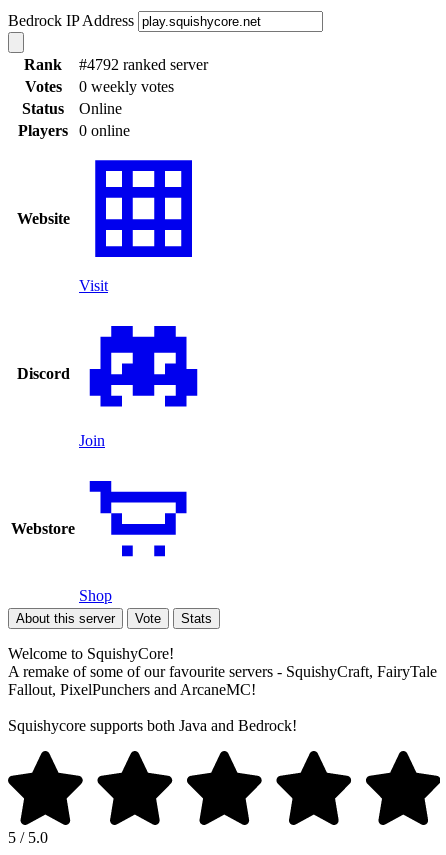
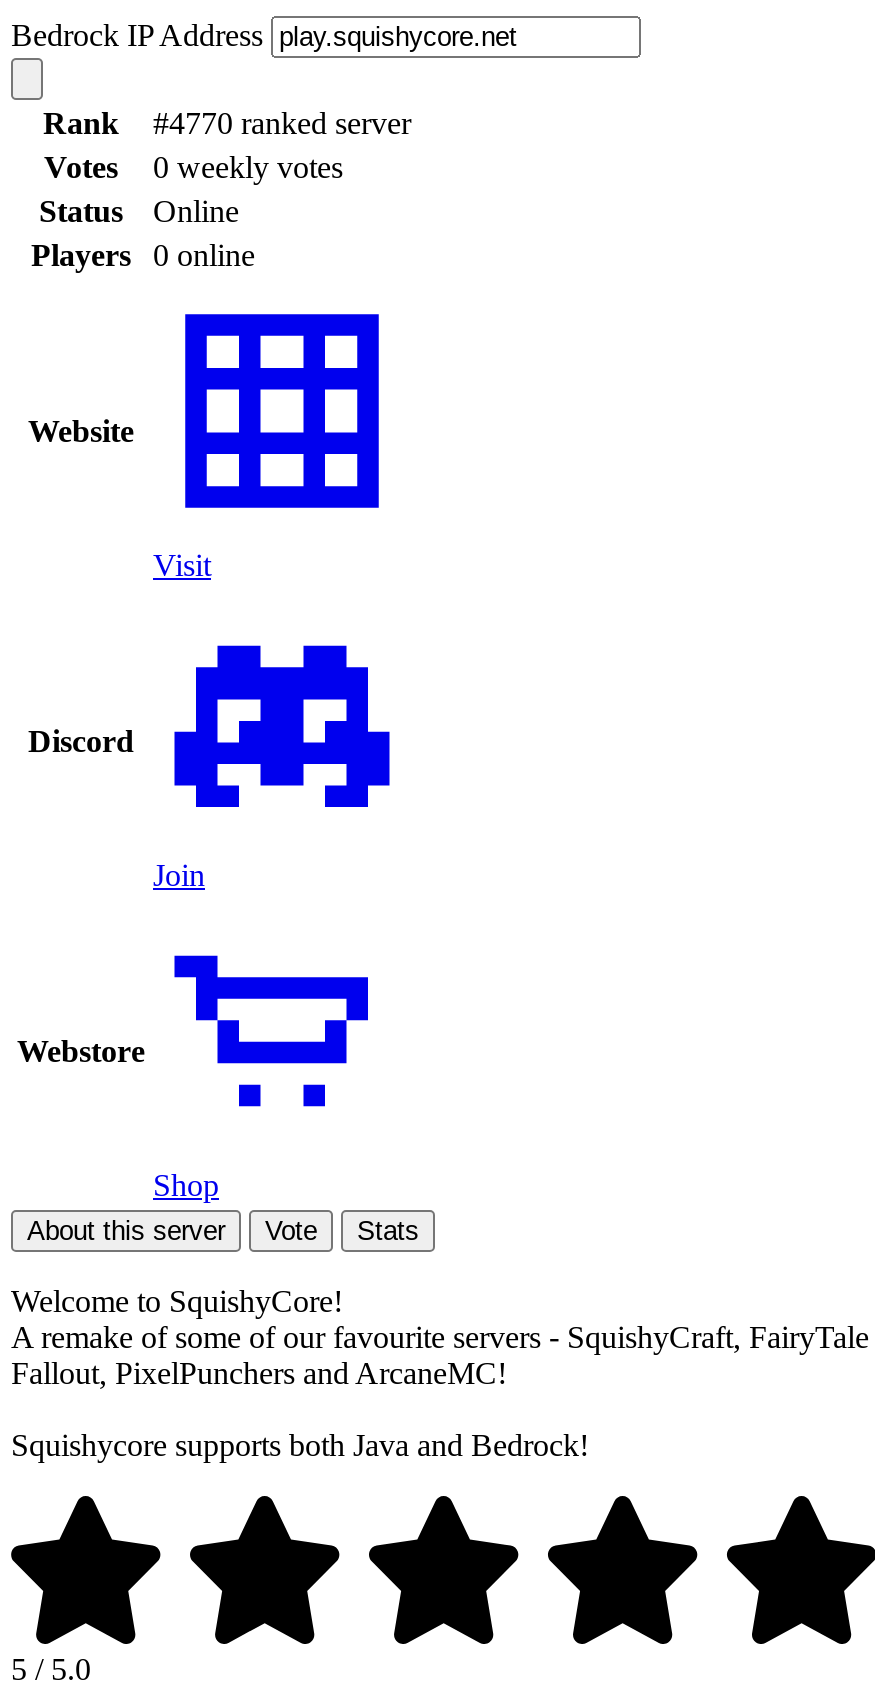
- #4792 ranked server
+ #4770 ranked server
